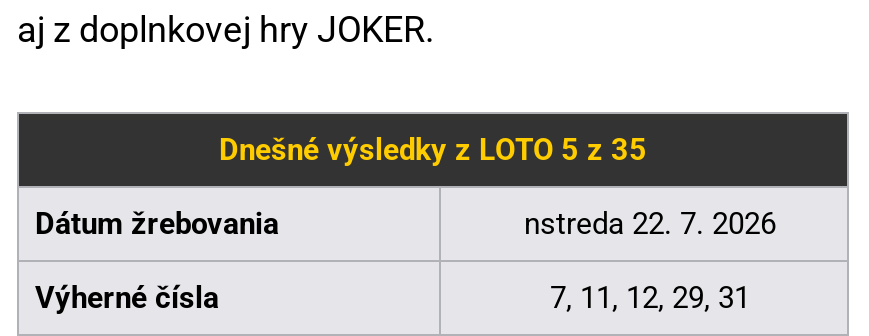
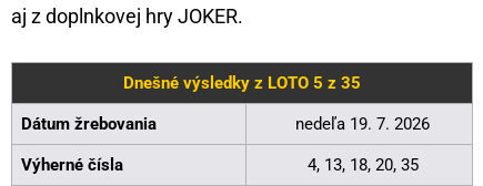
- nstreda 22. 7. 2026
+ nedeľa 19. 7. 2026

- 7, 11, 12, 29, 31
+ 4, 13, 18, 20, 35
